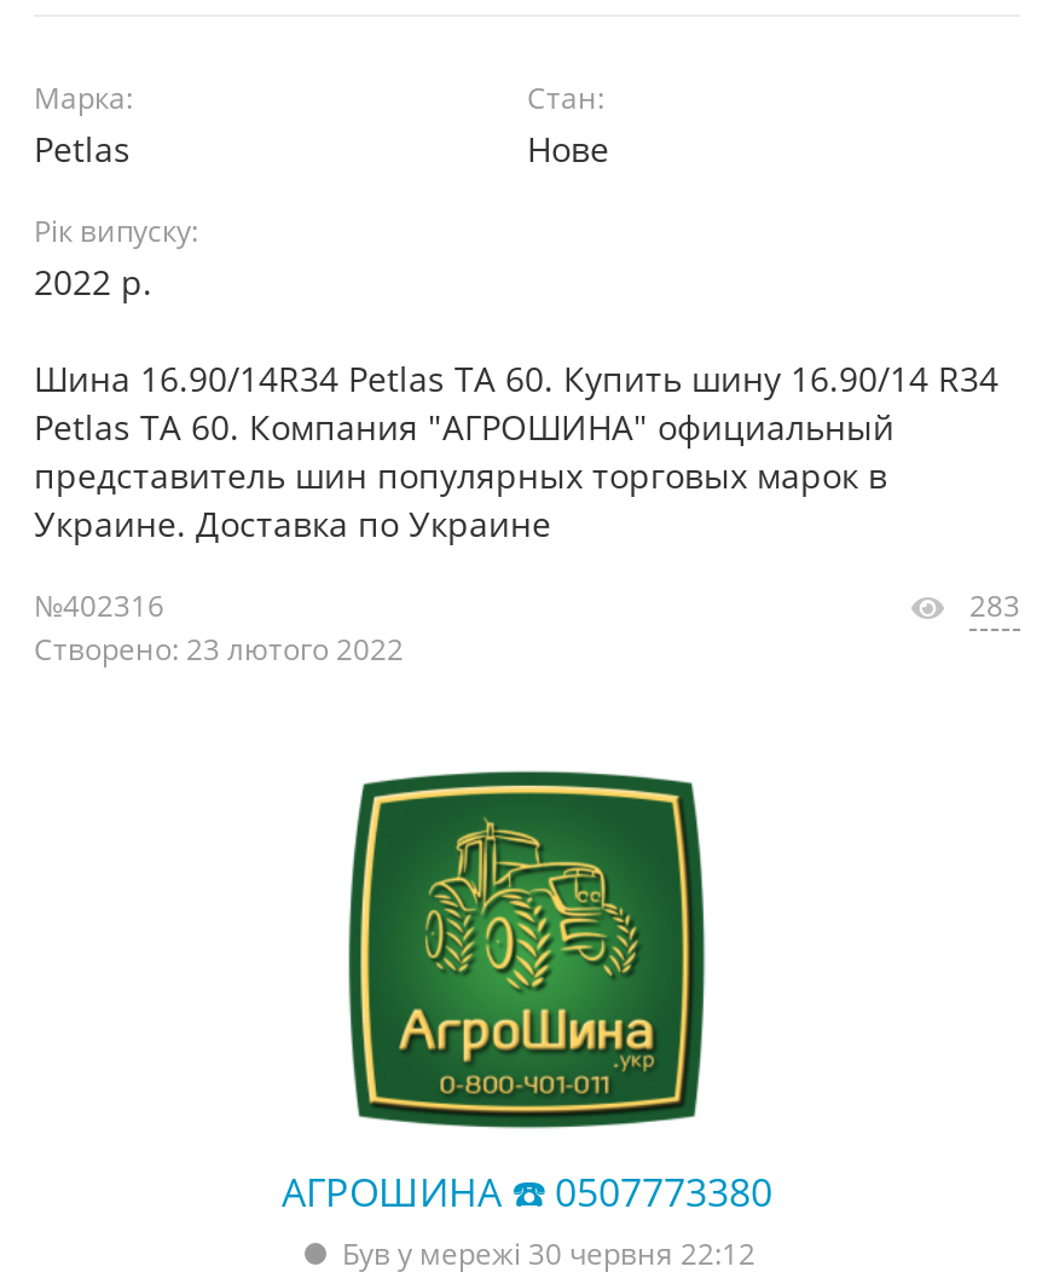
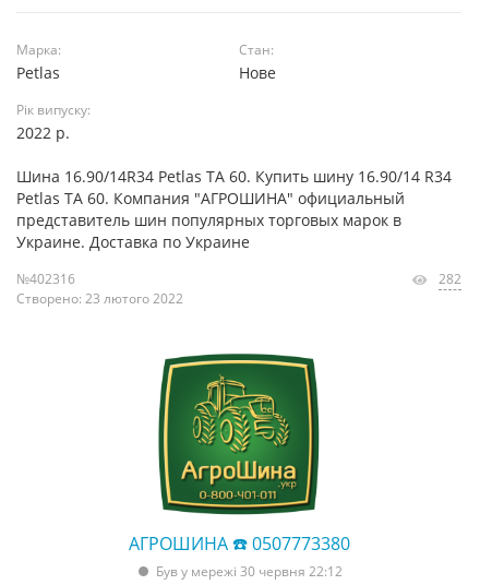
- 283
+ 282
